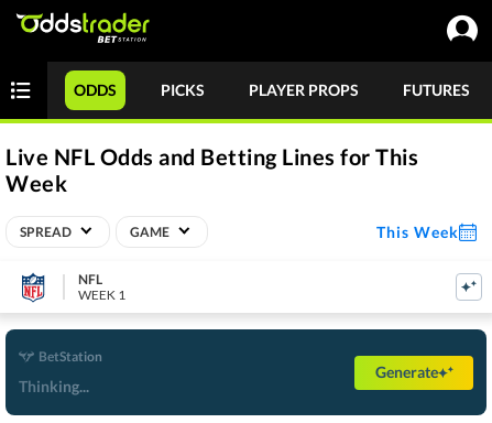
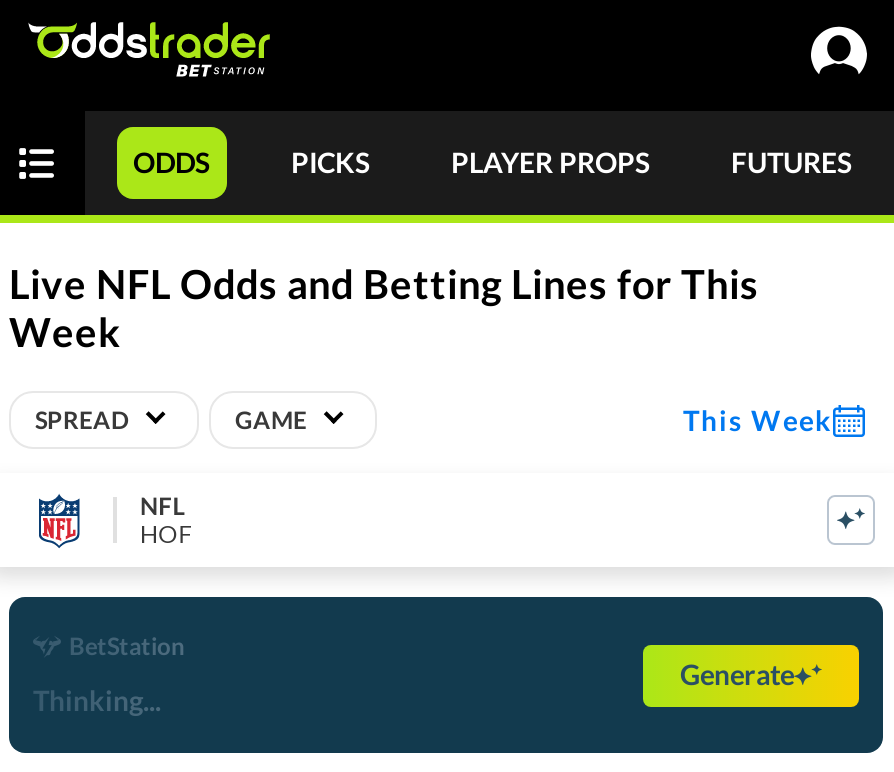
- WEEK 1
+ HOF
